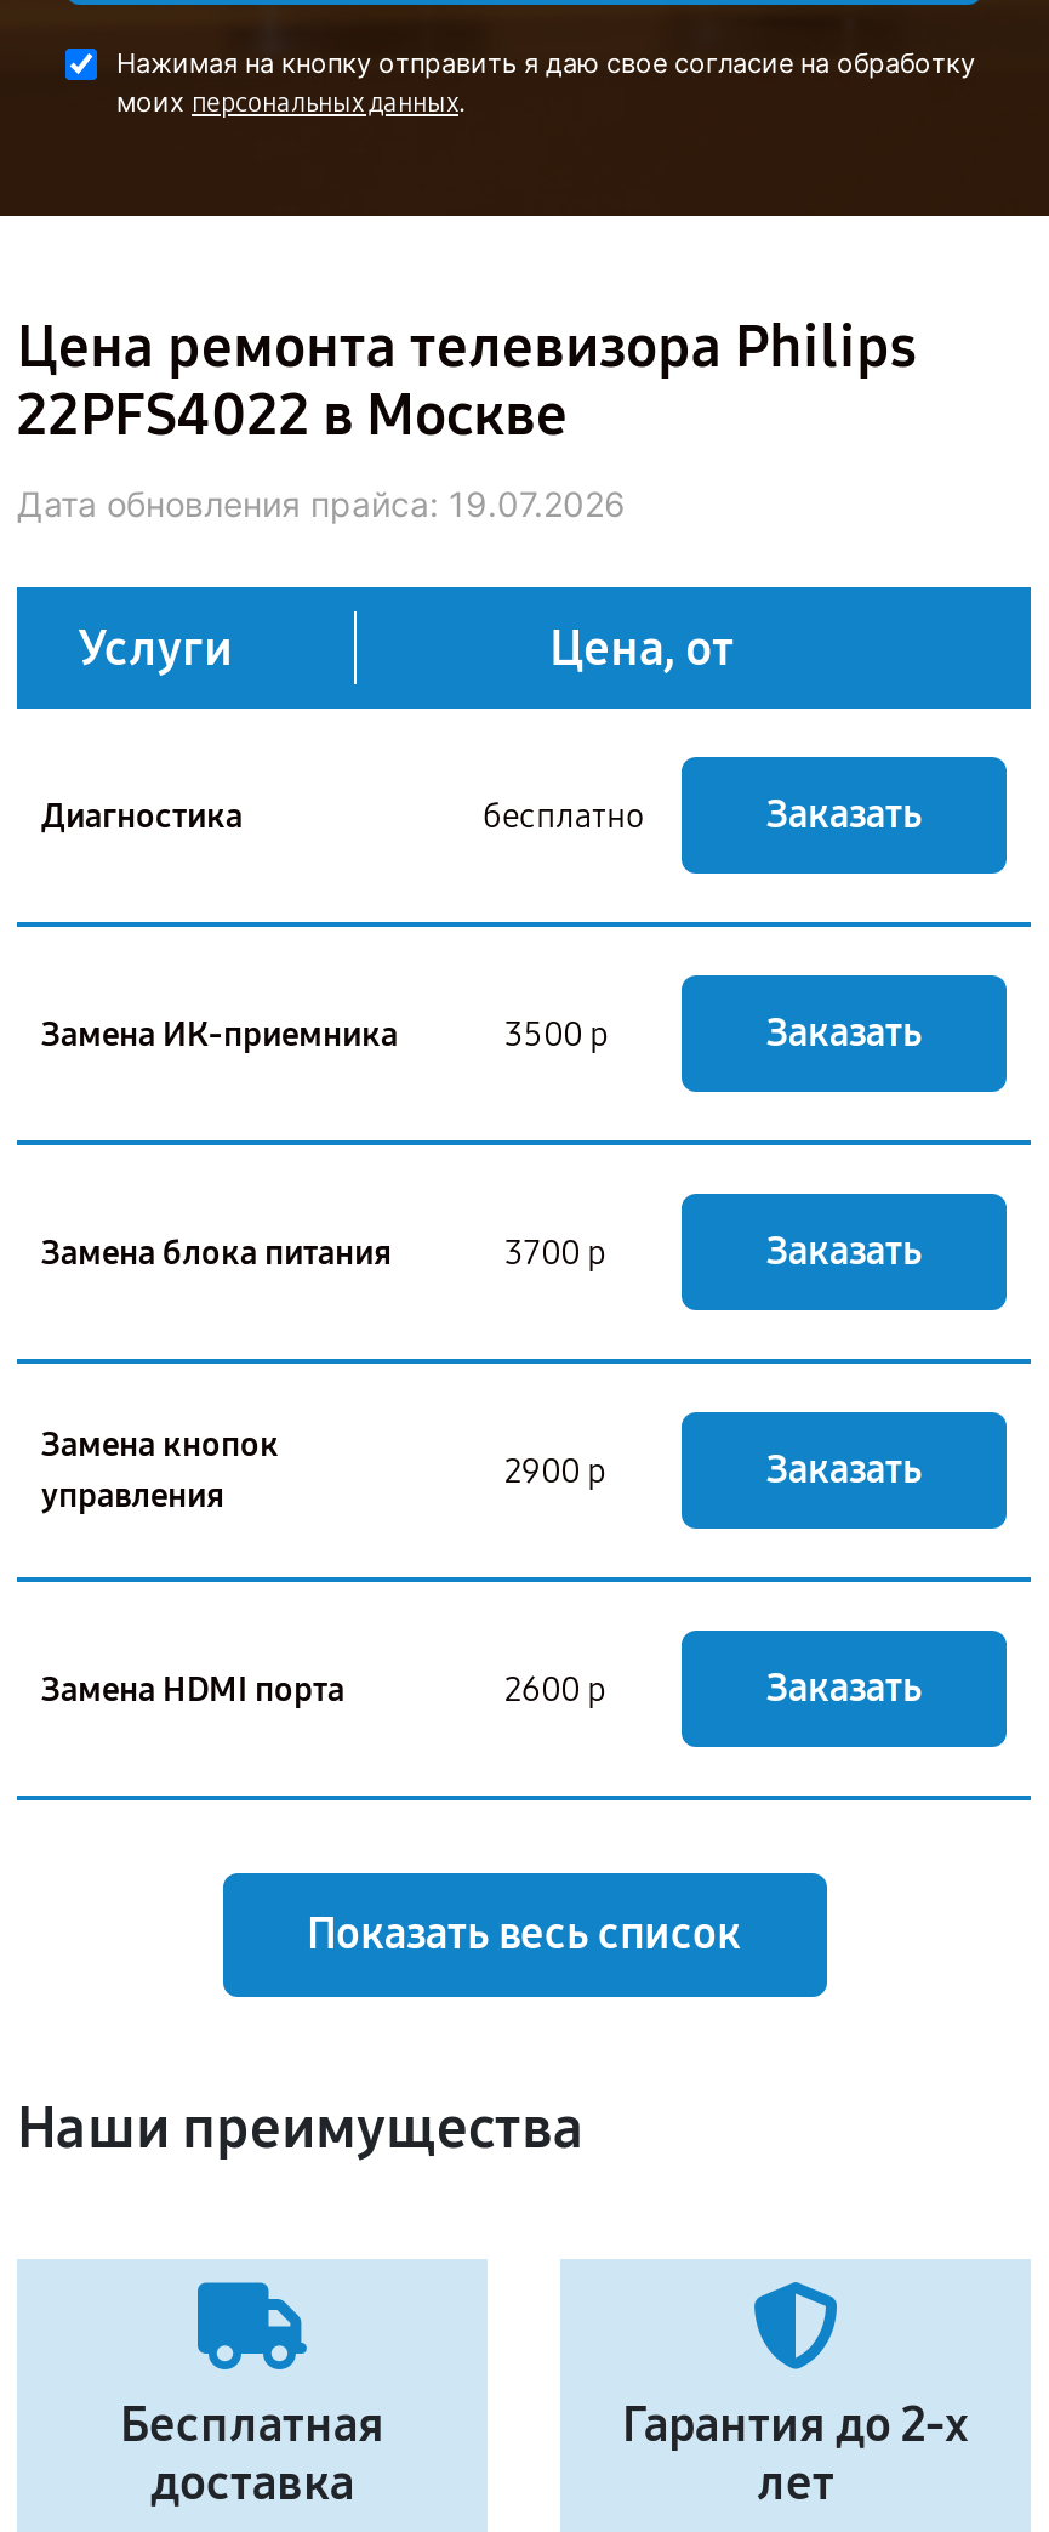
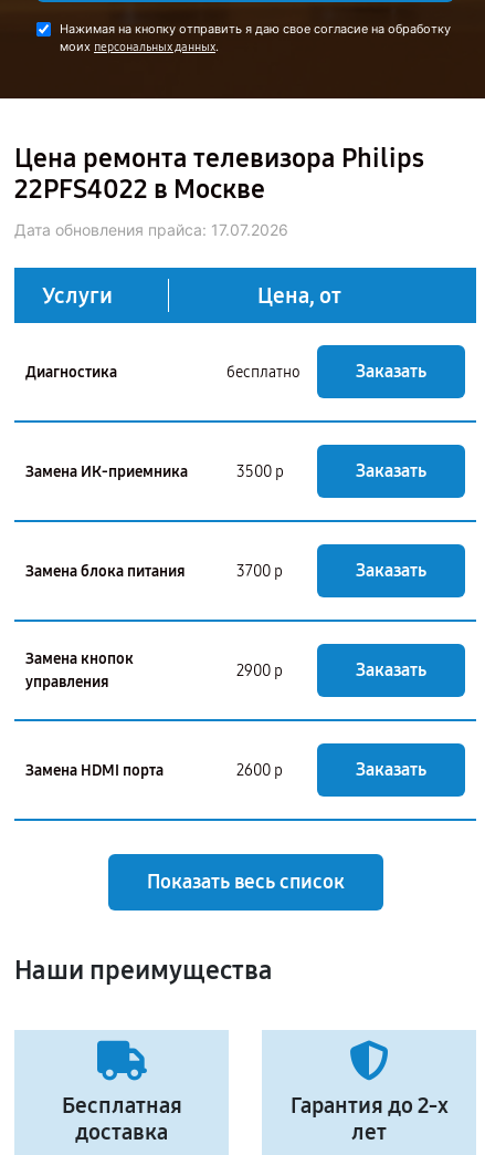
- Дата обновления прайса: 19.07.2026
+ Дата обновления прайса: 17.07.2026
